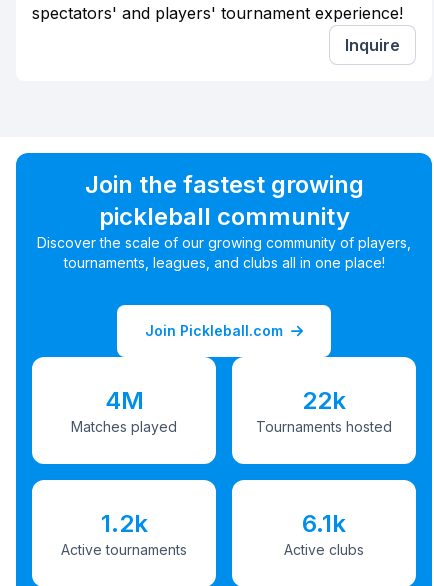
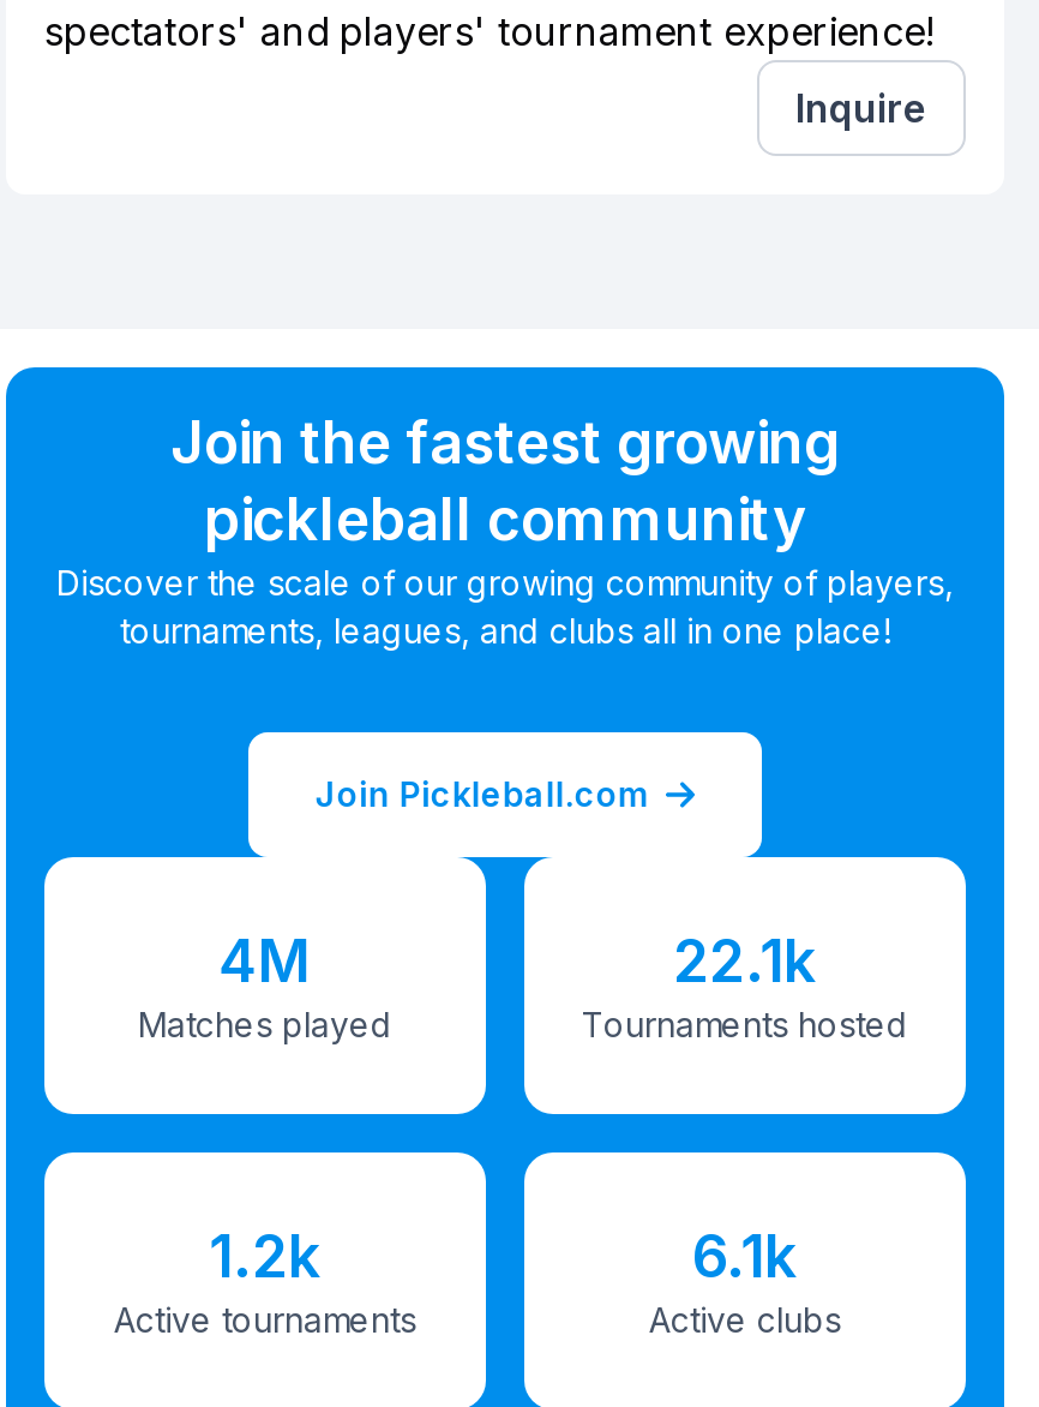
- 22k
+ 22.1k
